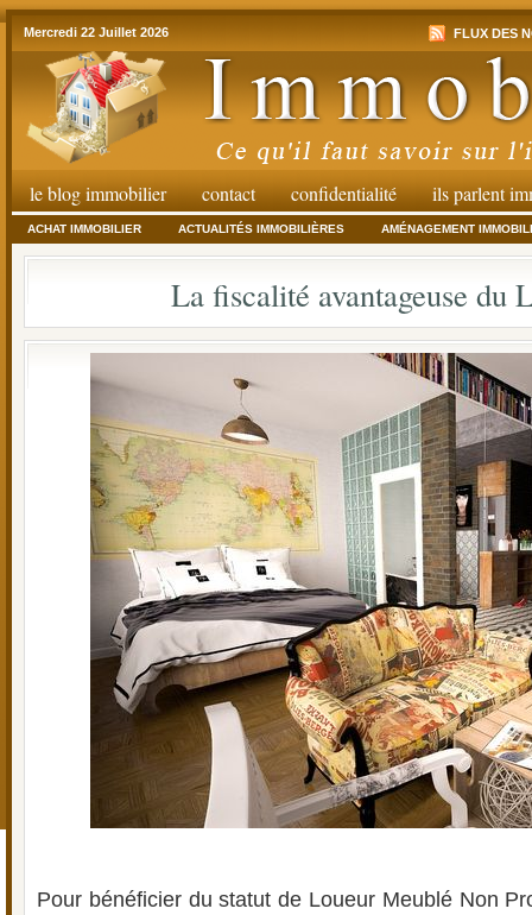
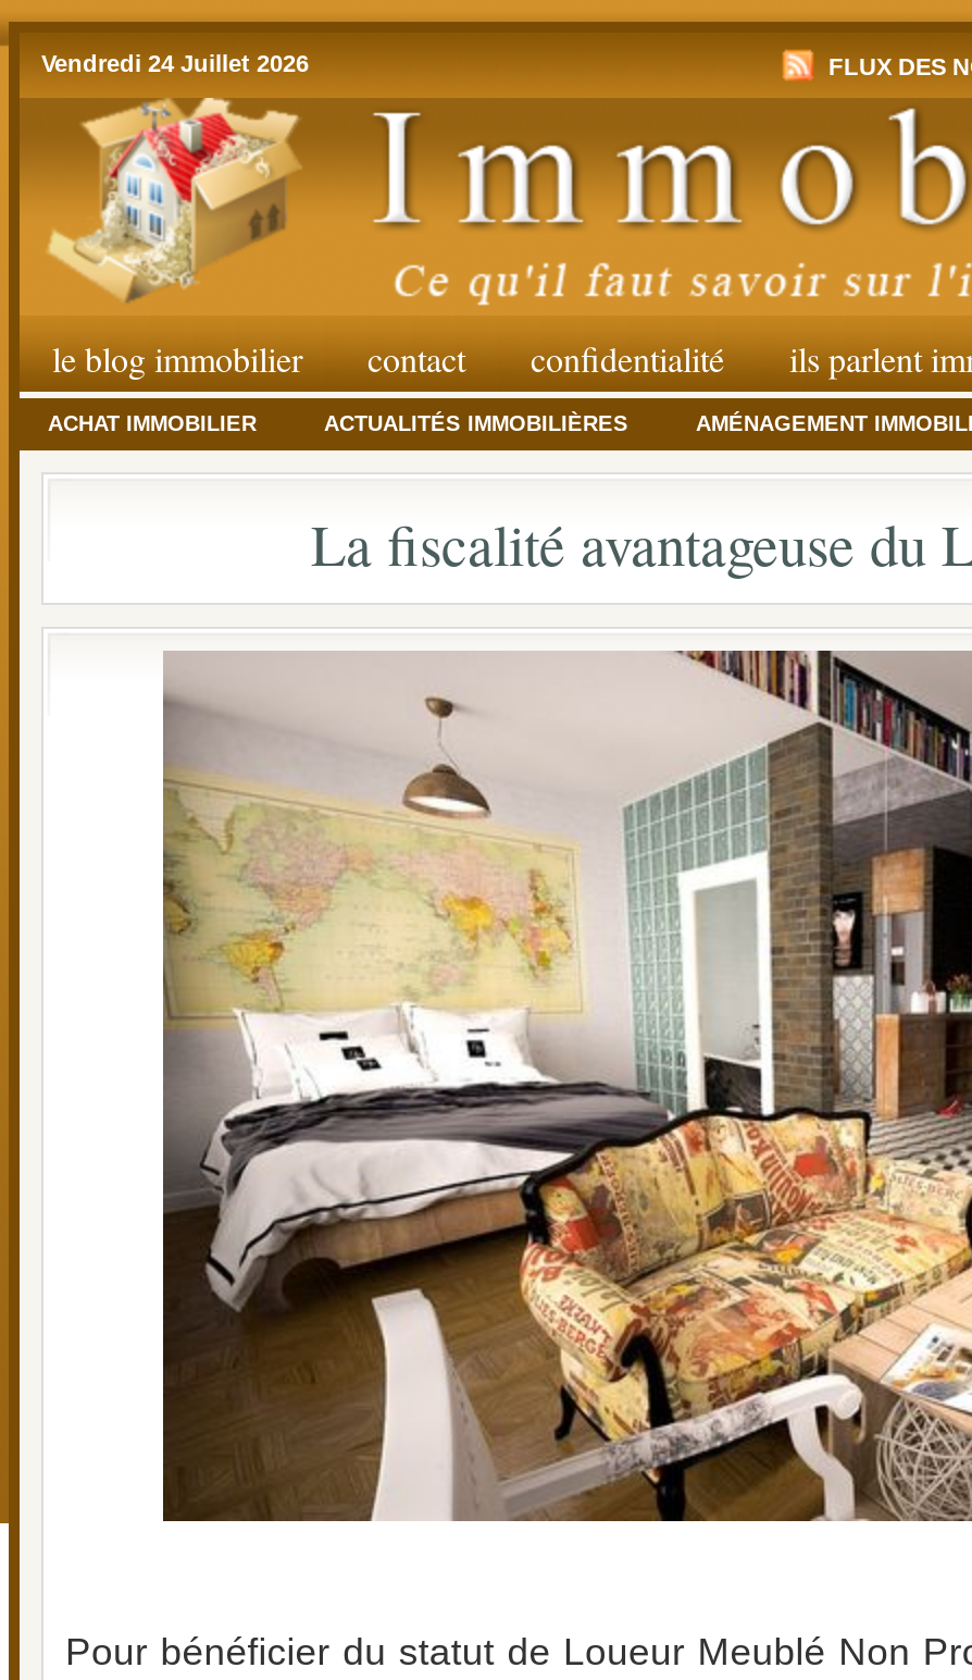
- Mercredi 22 Juillet 2026
+ Vendredi 24 Juillet 2026
